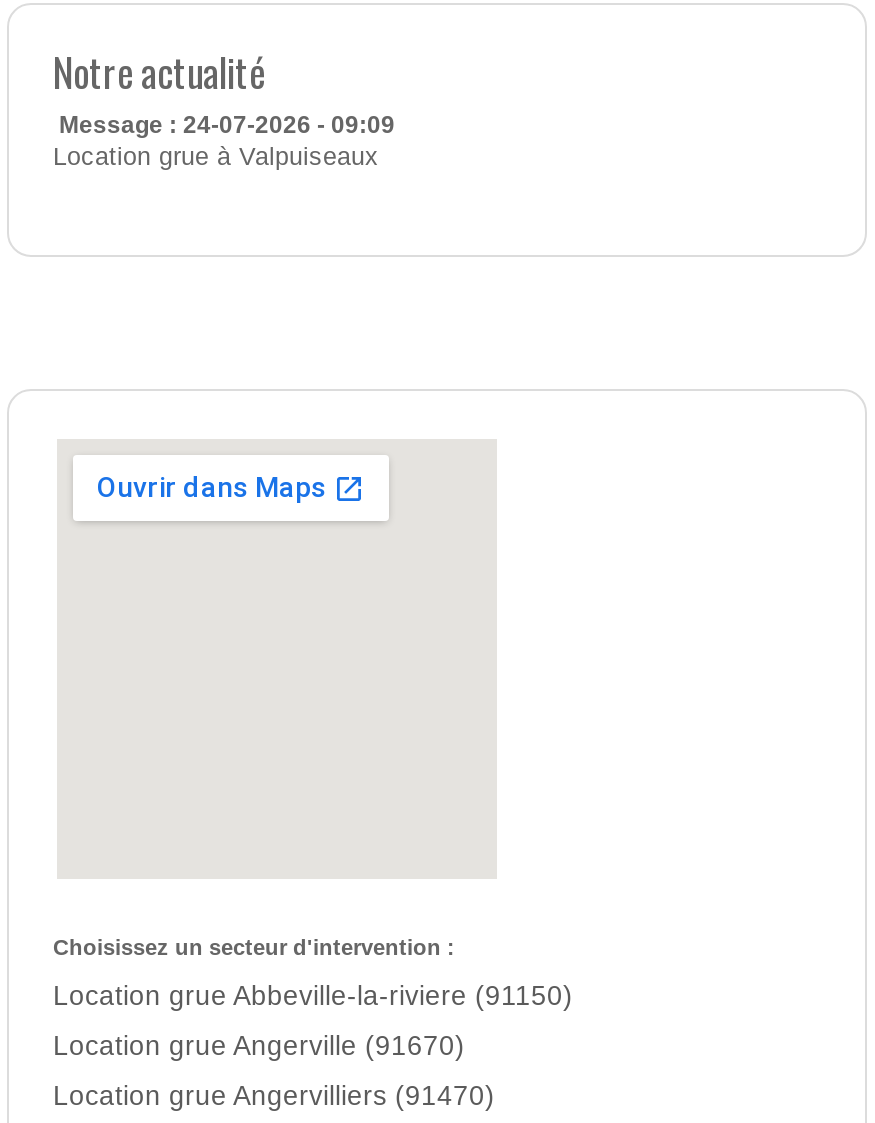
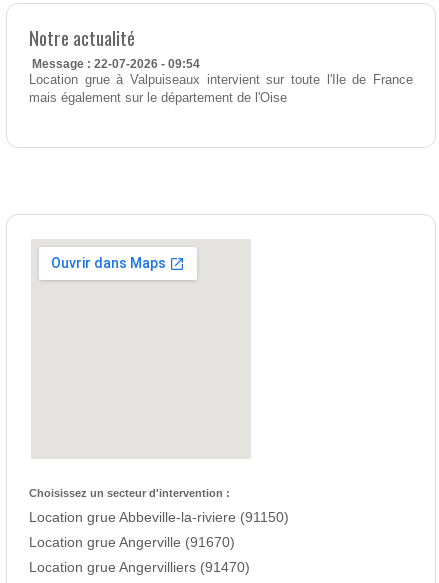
- Message : 24-07-2026 - 09:09
- Location grue à Valpuiseaux
+ Message : 22-07-2026 - 09:54
+ Location grue à Valpuiseaux intervient sur toute l'Ile de France
+ mais également sur le département de l'Oise
